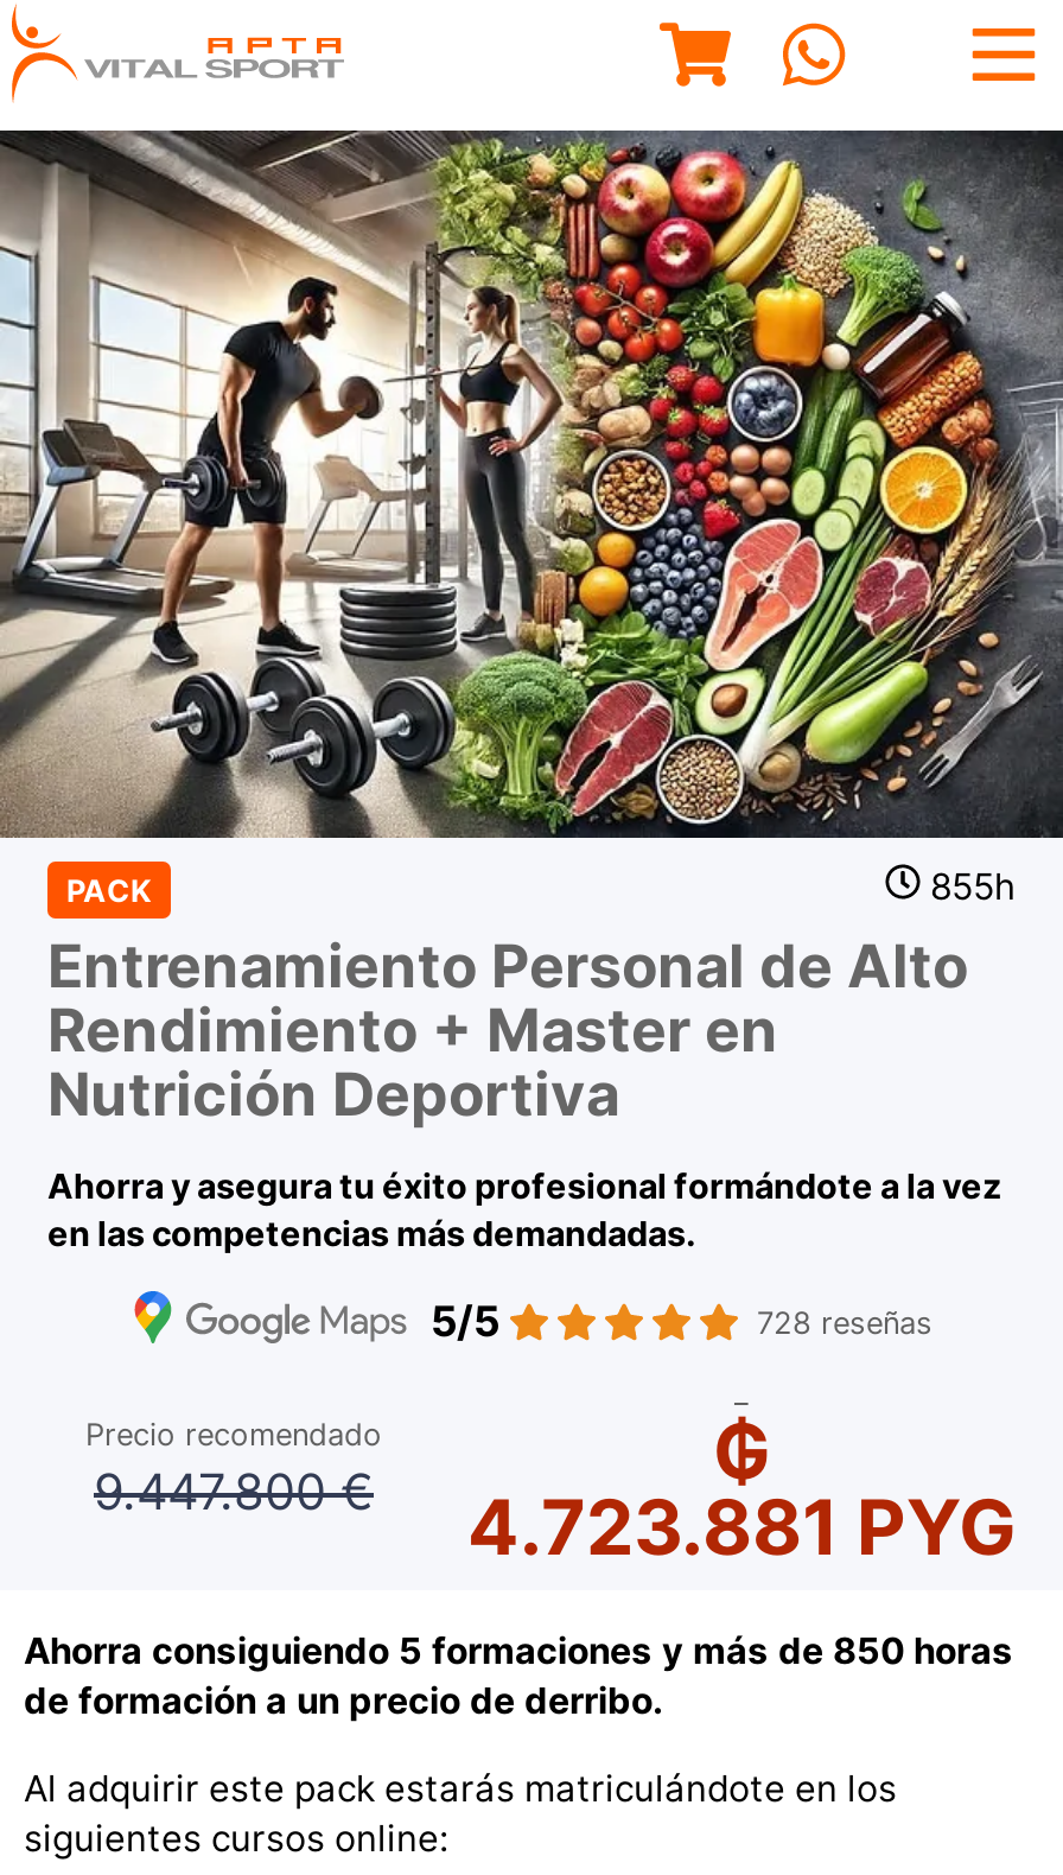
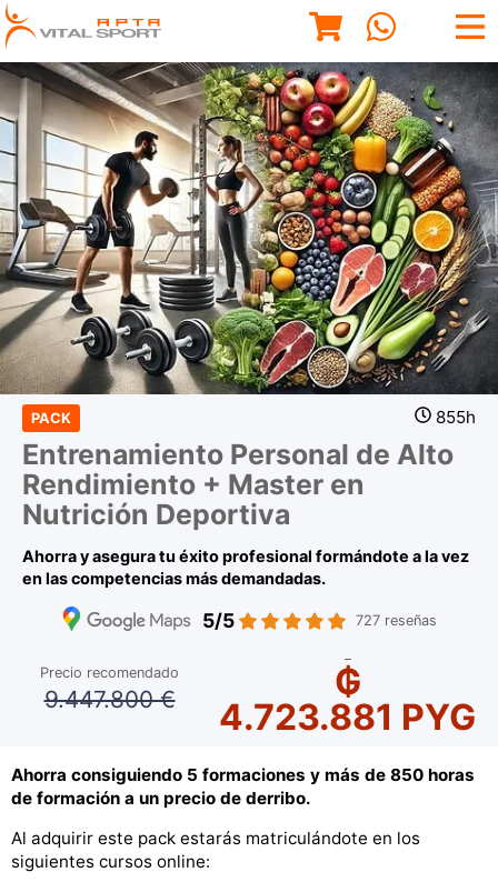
- 728 reseñas
+ 727 reseñas
